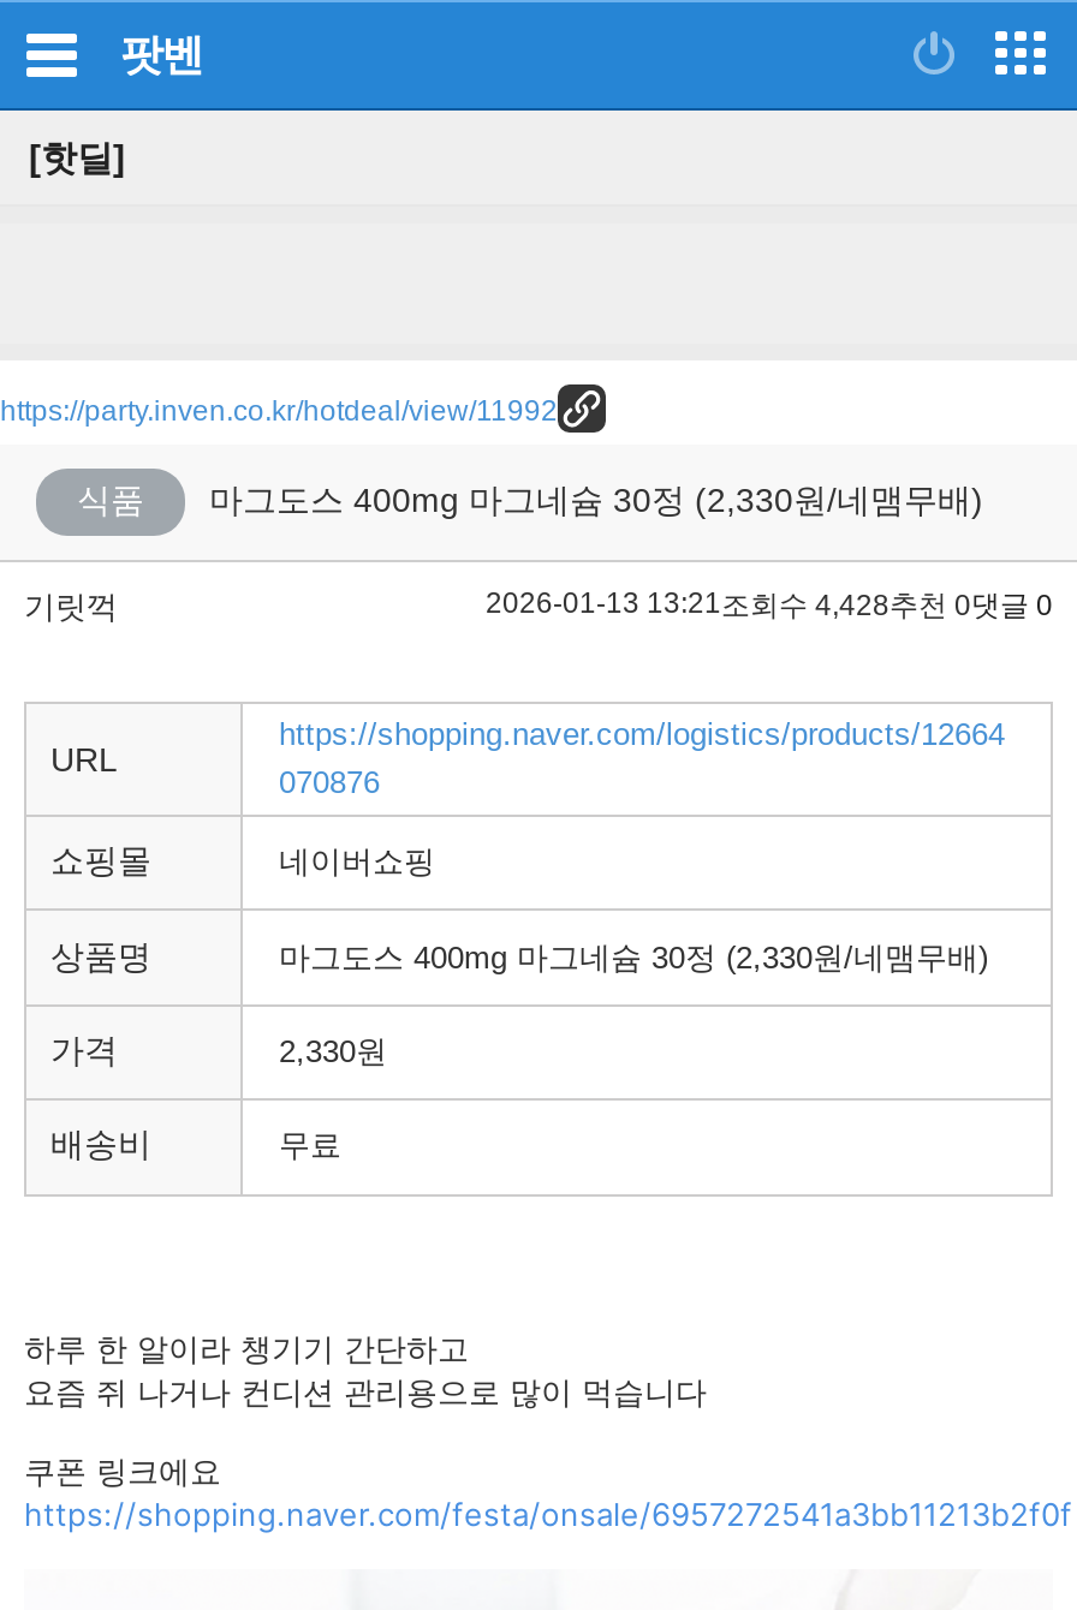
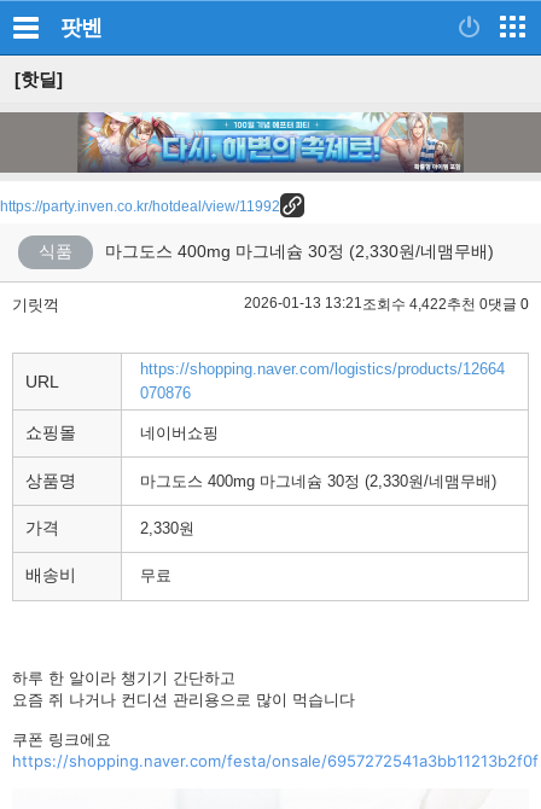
+ [image]

- 2026-01-13 13:21조회수 4,428추천 0댓글 0
+ 2026-01-13 13:21조회수 4,422추천 0댓글 0
